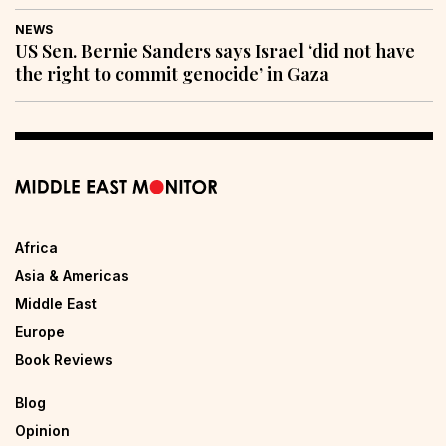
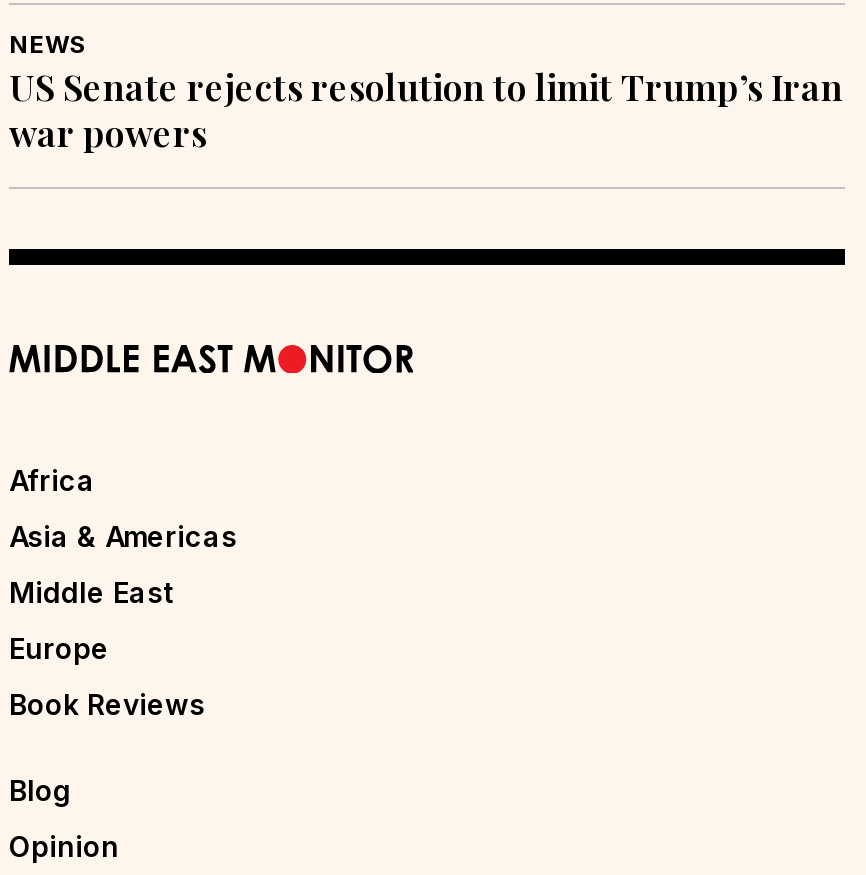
- US Sen. Bernie Sanders says Israel ‘did not have
- the right to commit genocide’ in Gaza
+ US Senate rejects resolution to limit Trump’s Iran
+ war powers
